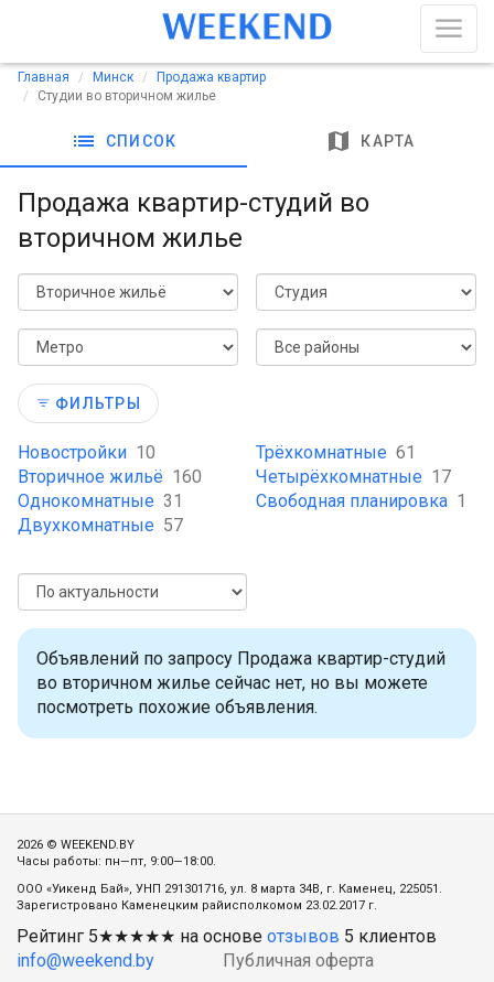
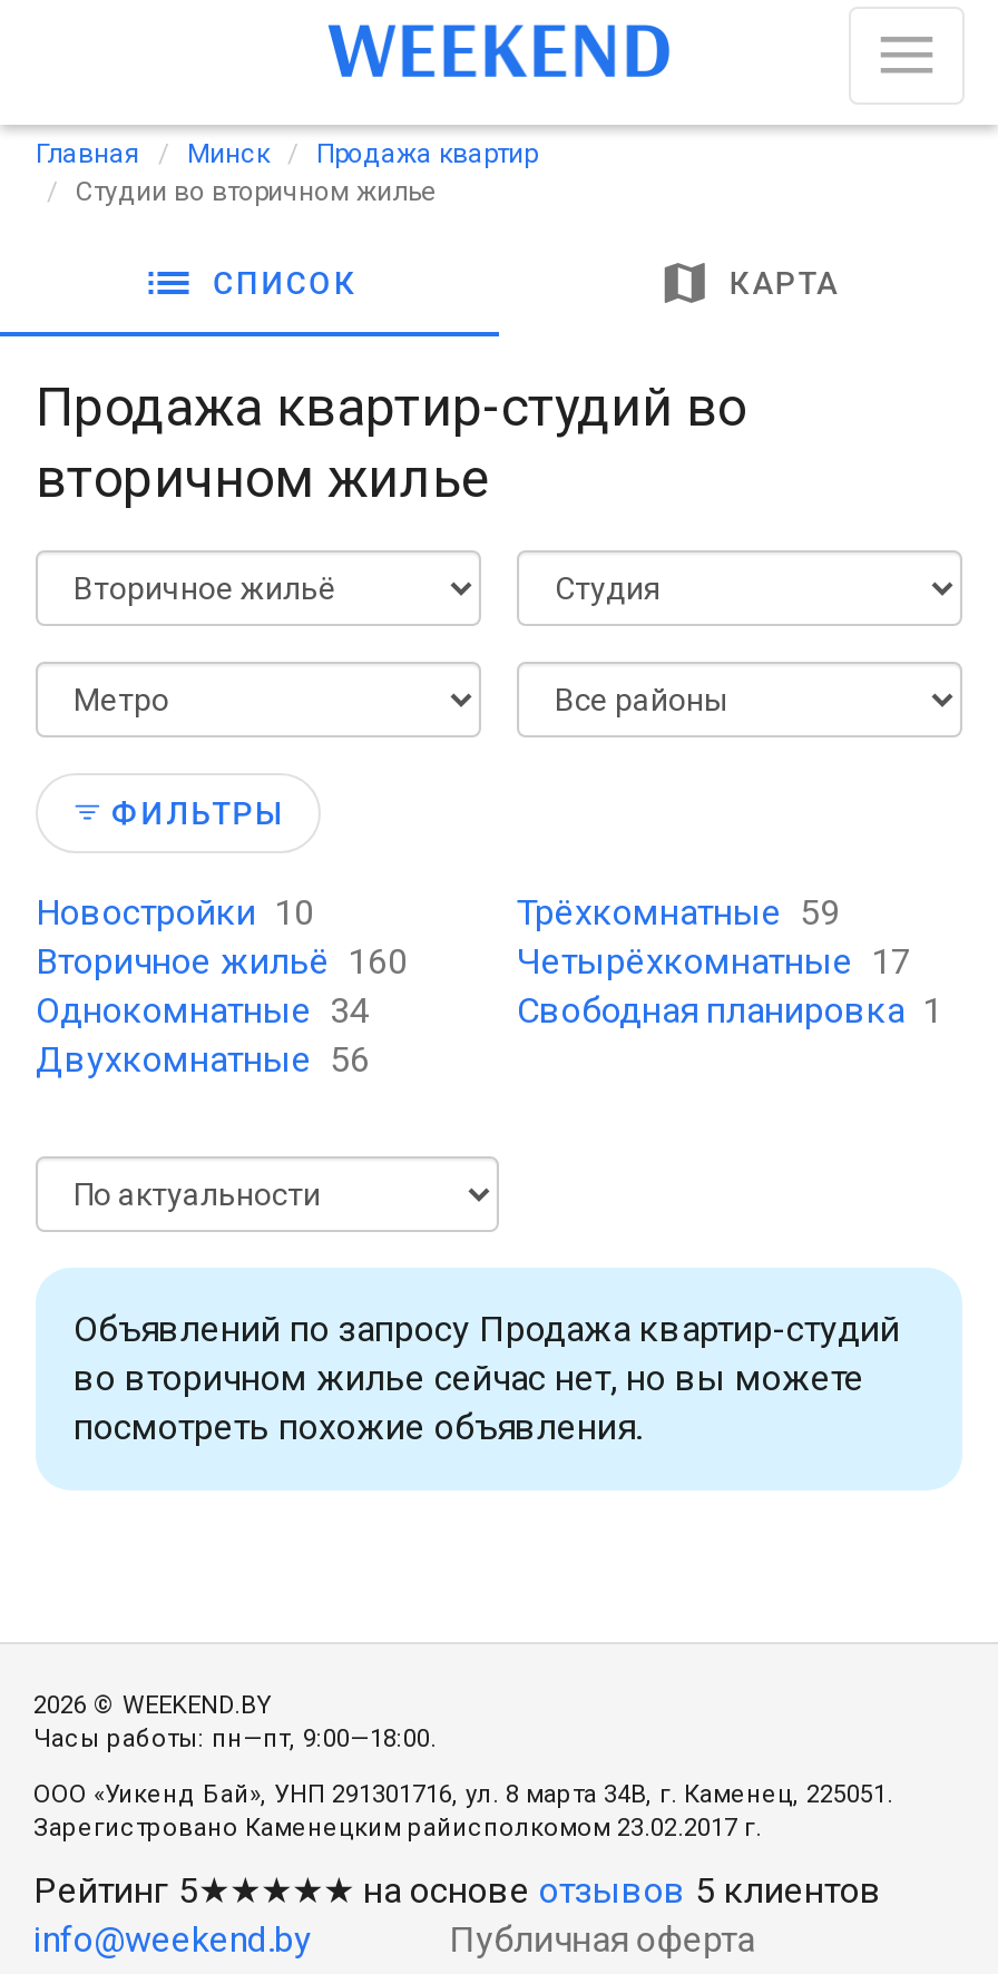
- Трёхкомнатные 61
+ Трёхкомнатные 59

- Однокомнатные 31
+ Однокомнатные 34

- Двухкомнатные 57
+ Двухкомнатные 56
